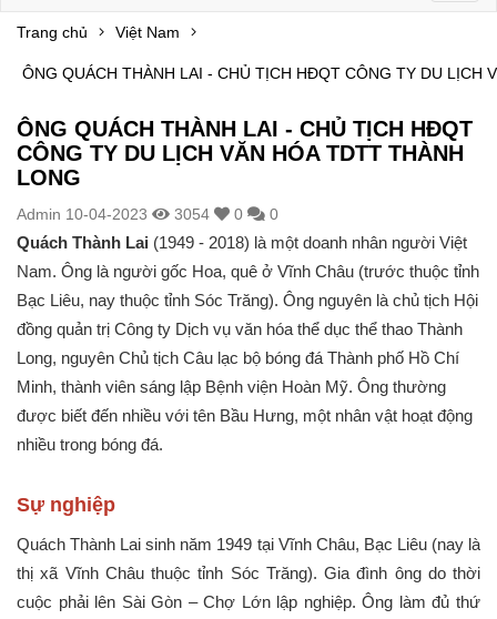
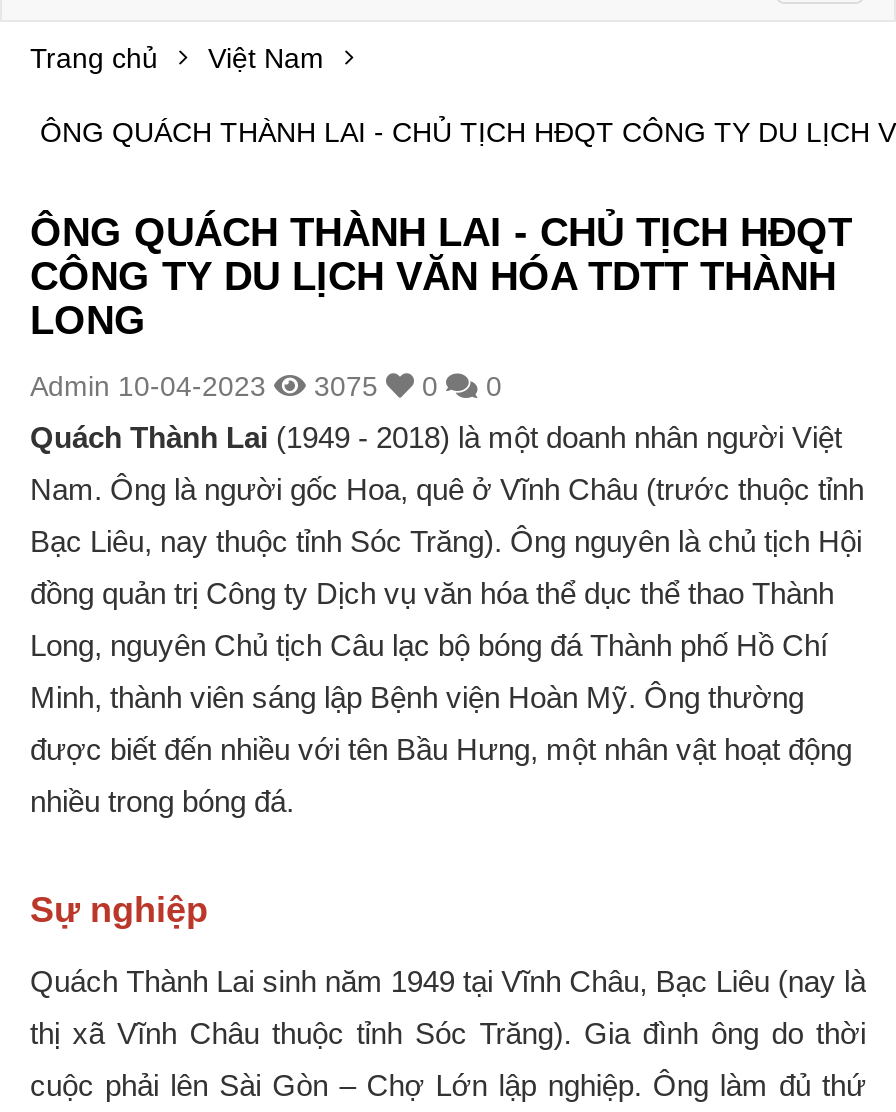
- Admin 10-04-2023 3054 0 0
+ Admin 10-04-2023 3075 0 0
